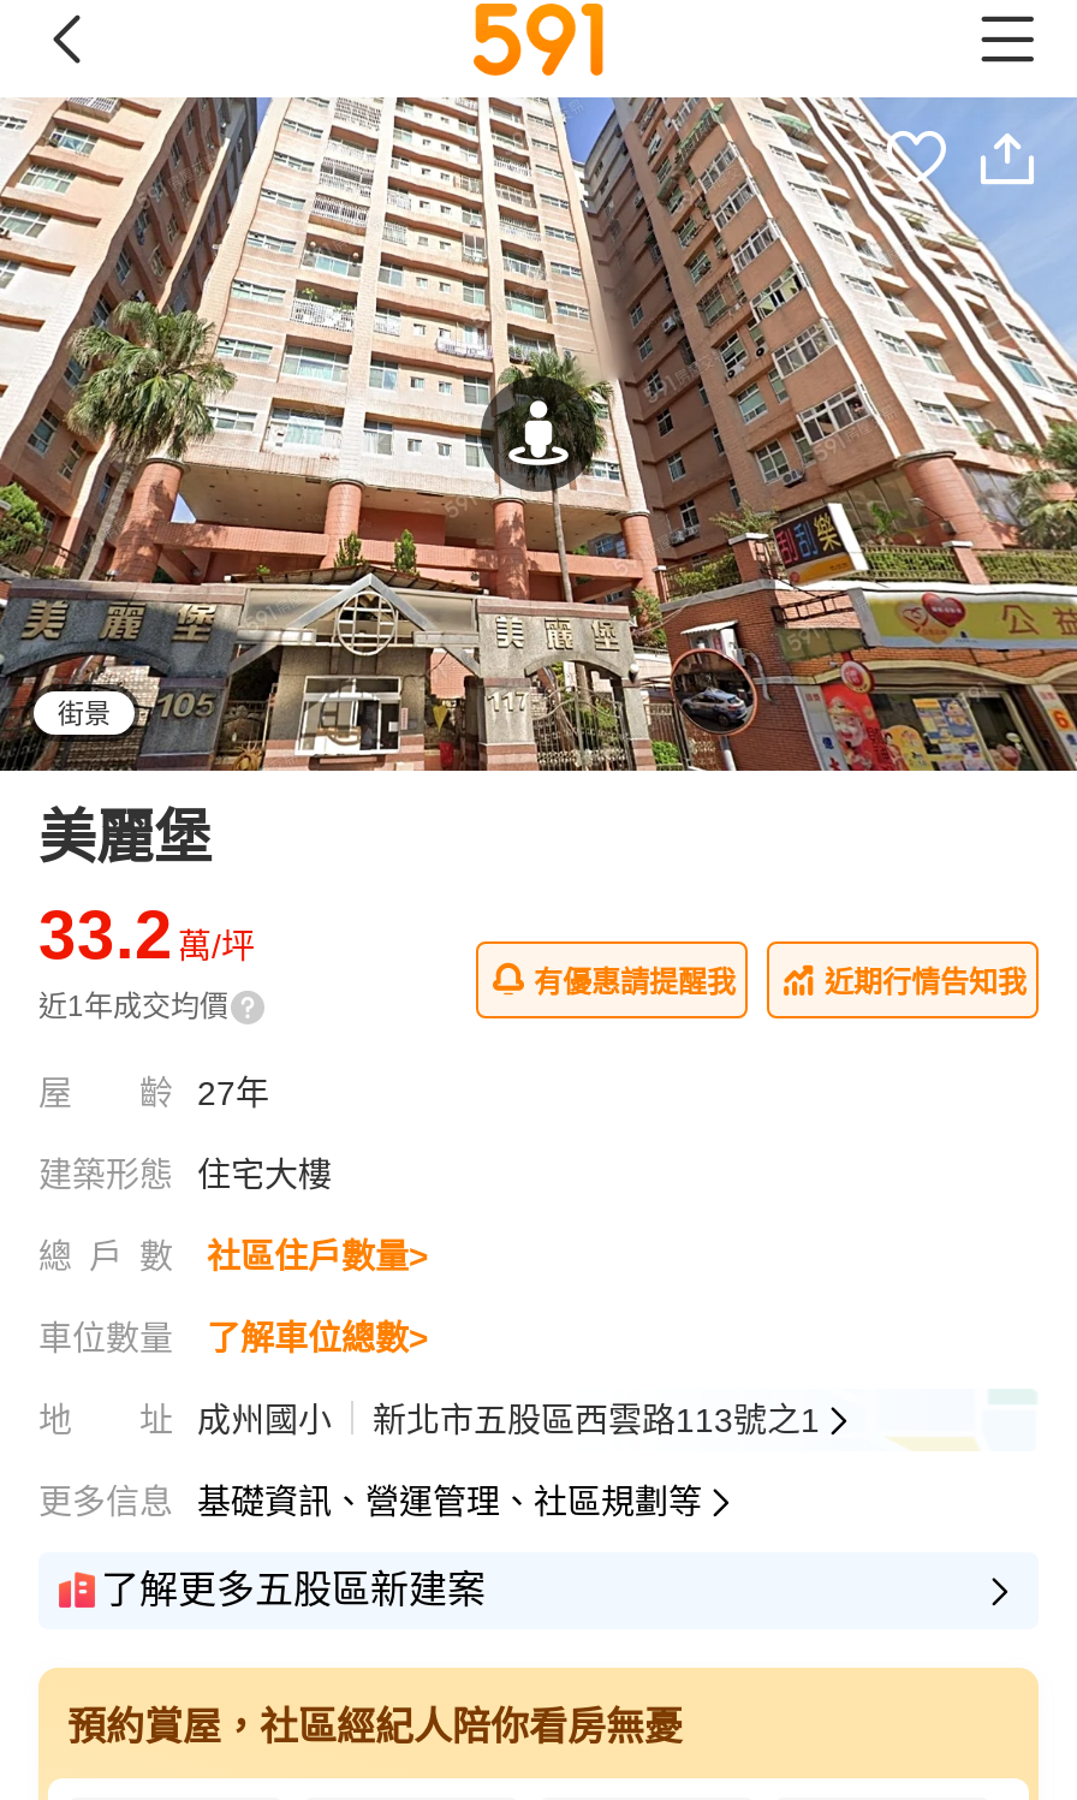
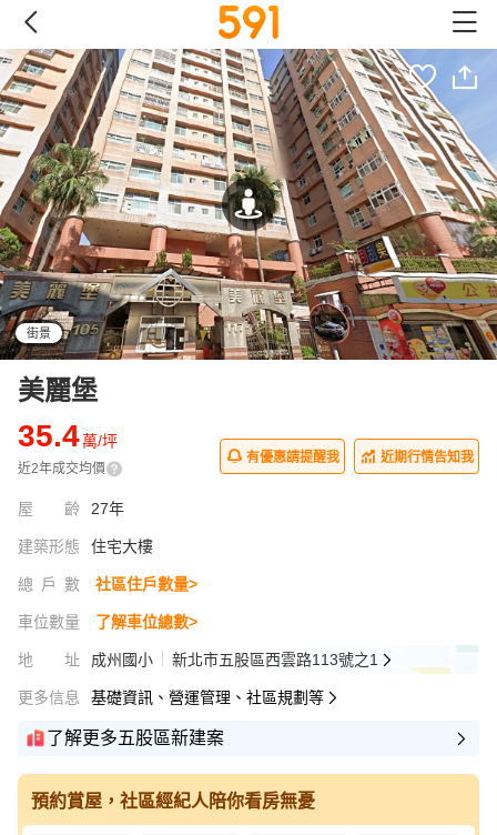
- 33.2 萬/坪
+ 35.4 萬/坪

- 近1年成交均價
+ 近2年成交均價
